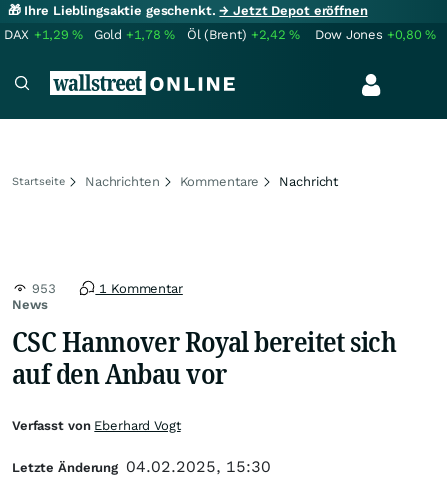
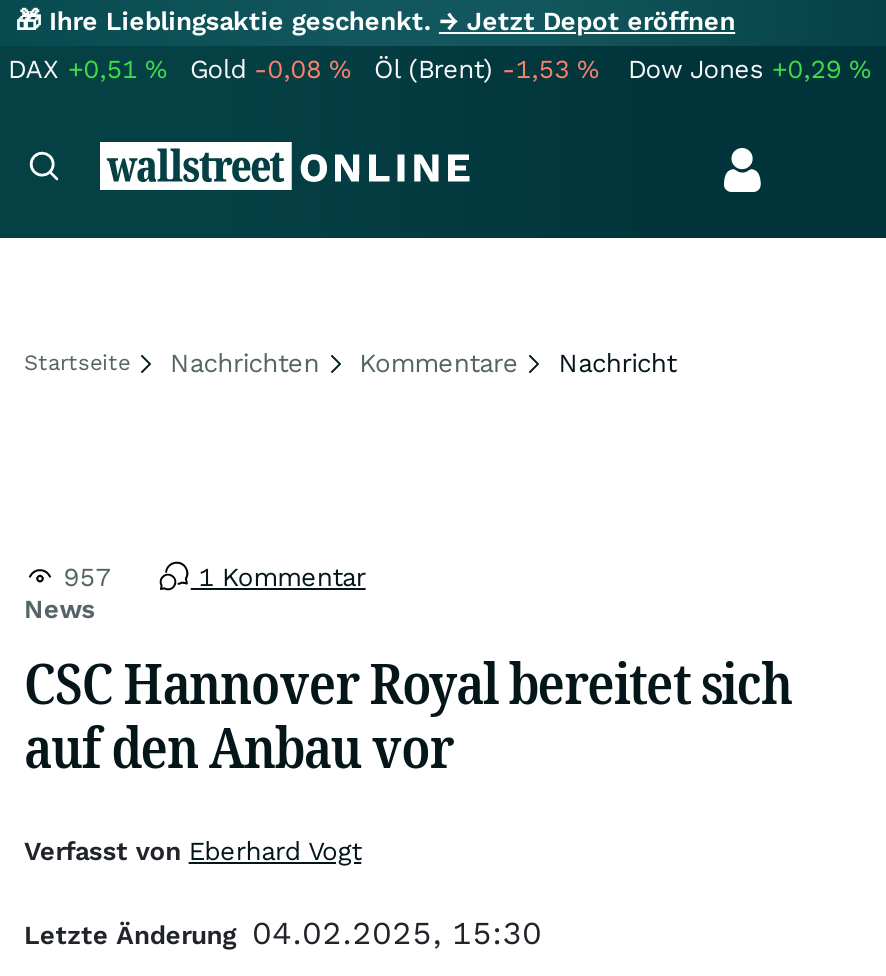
- DAX +1,29%
+ DAX +0,51%

- Gold +1,78%
+ Gold -0,08%

- Öl (Brent) +2,42%
+ Öl (Brent) -1,53%

- Dow Jones +0,80%
+ Dow Jones +0,29%

- 953
+ 957
